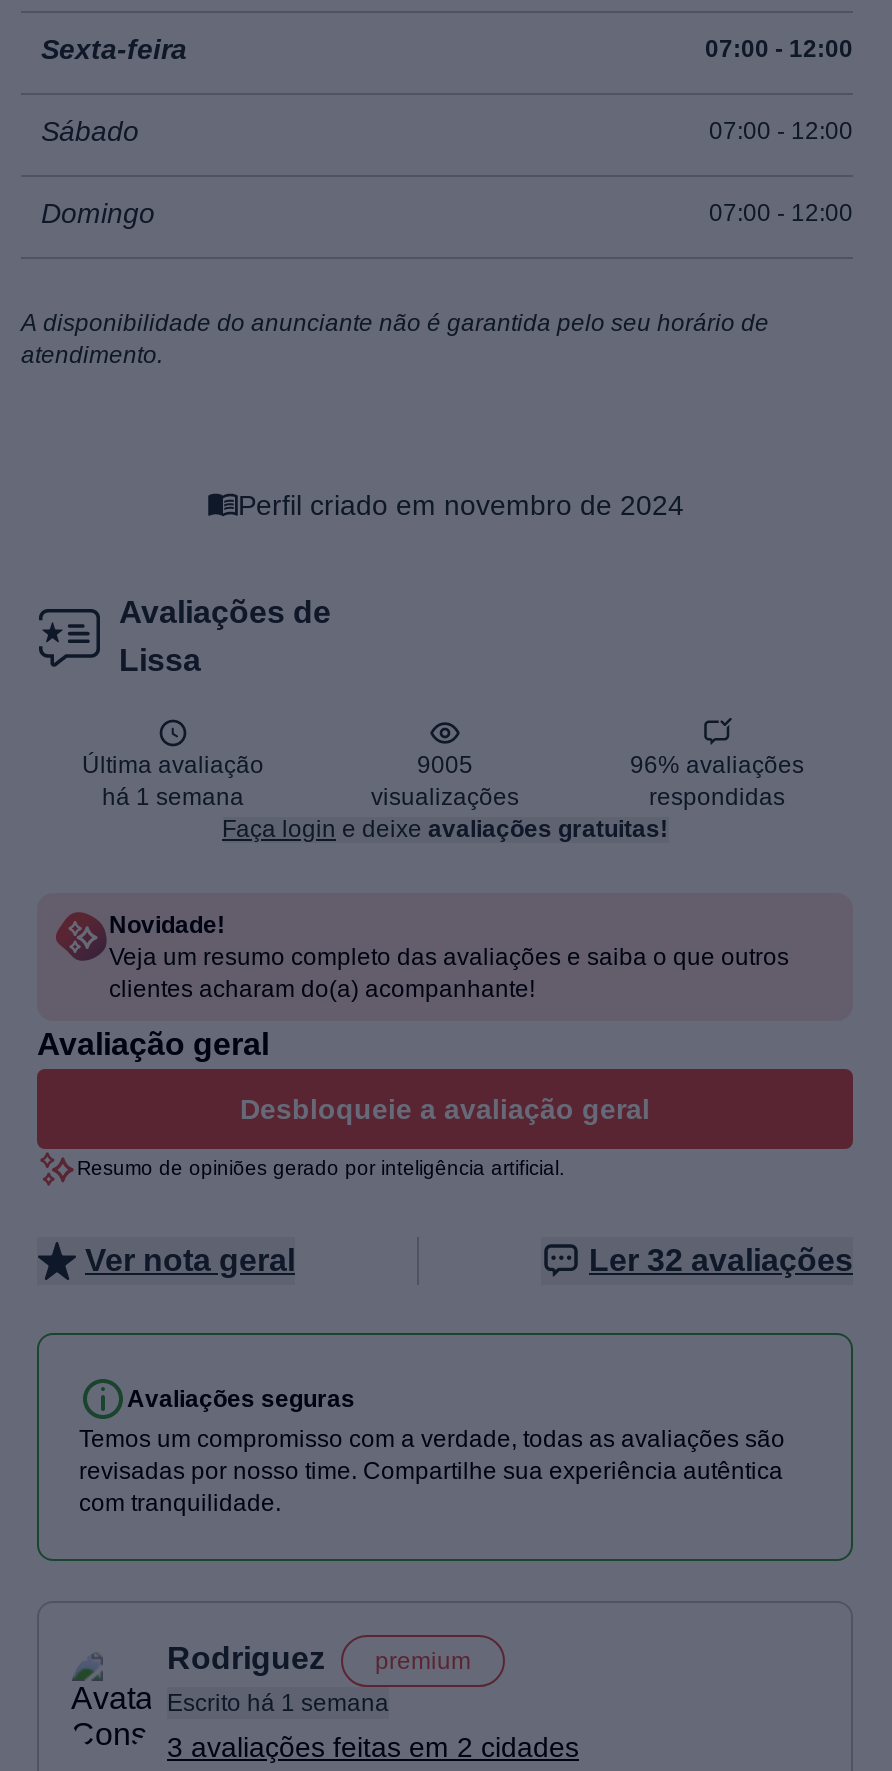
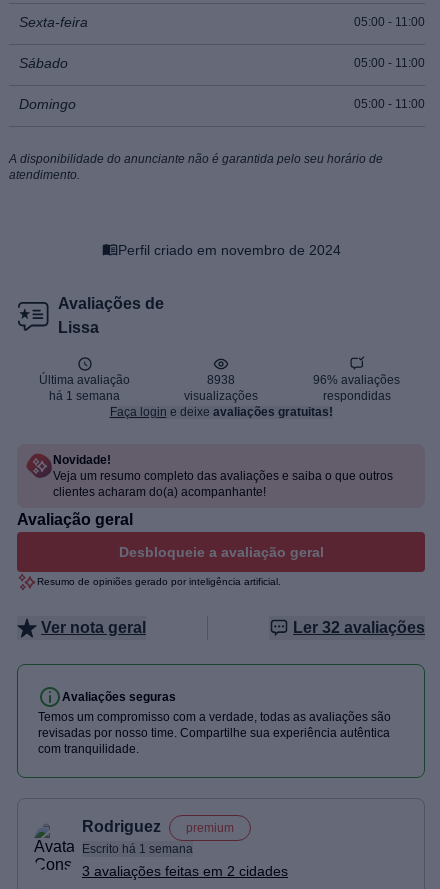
- 07:00 - 12:00
+ 05:00 - 11:00

- 07:00 - 12:00
+ 05:00 - 11:00

- 07:00 - 12:00
+ 05:00 - 11:00

- 9005
+ 8938
